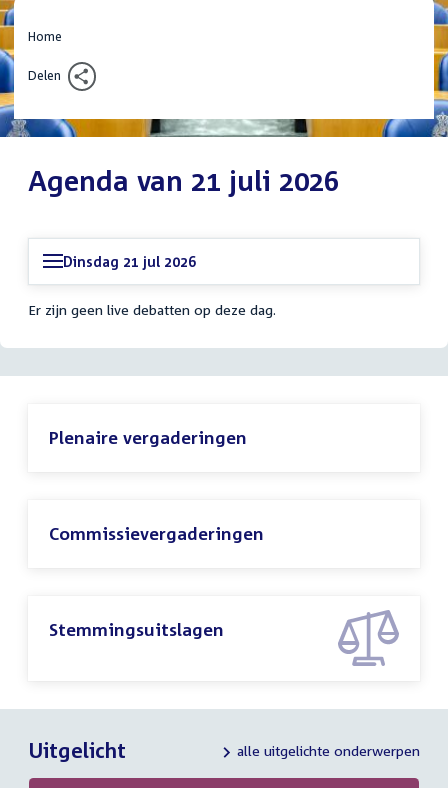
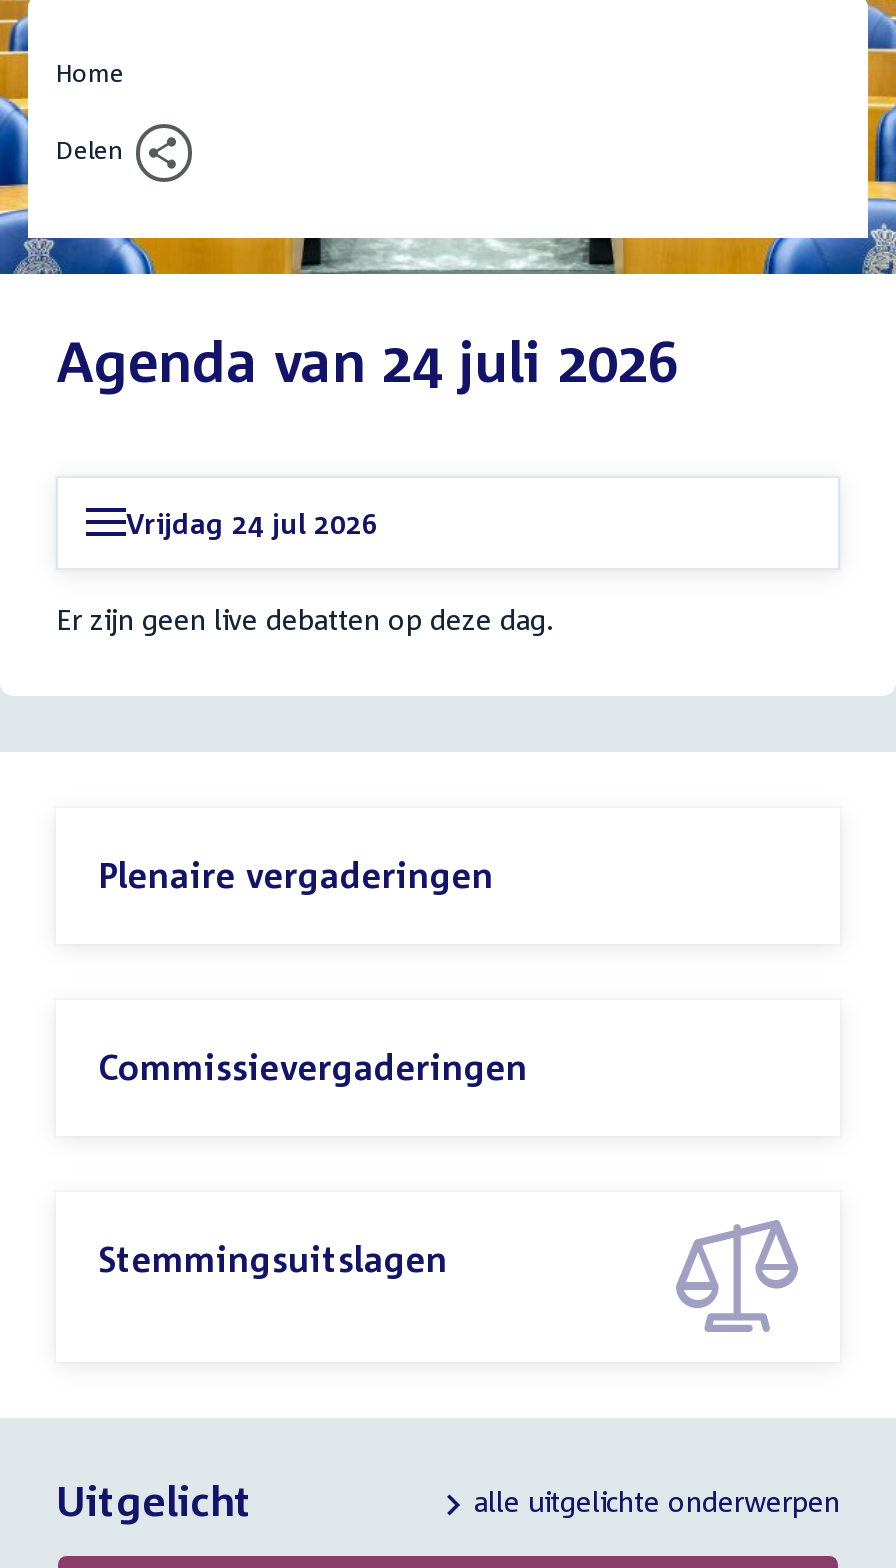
- Agenda van 21 juli 2026
+ Agenda van 24 juli 2026

- Dinsdag 21 jul 2026
+ Vrijdag 24 jul 2026
